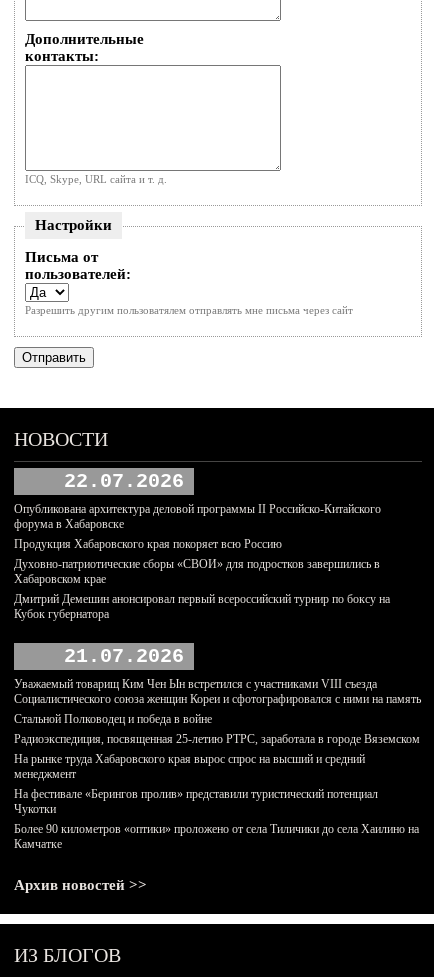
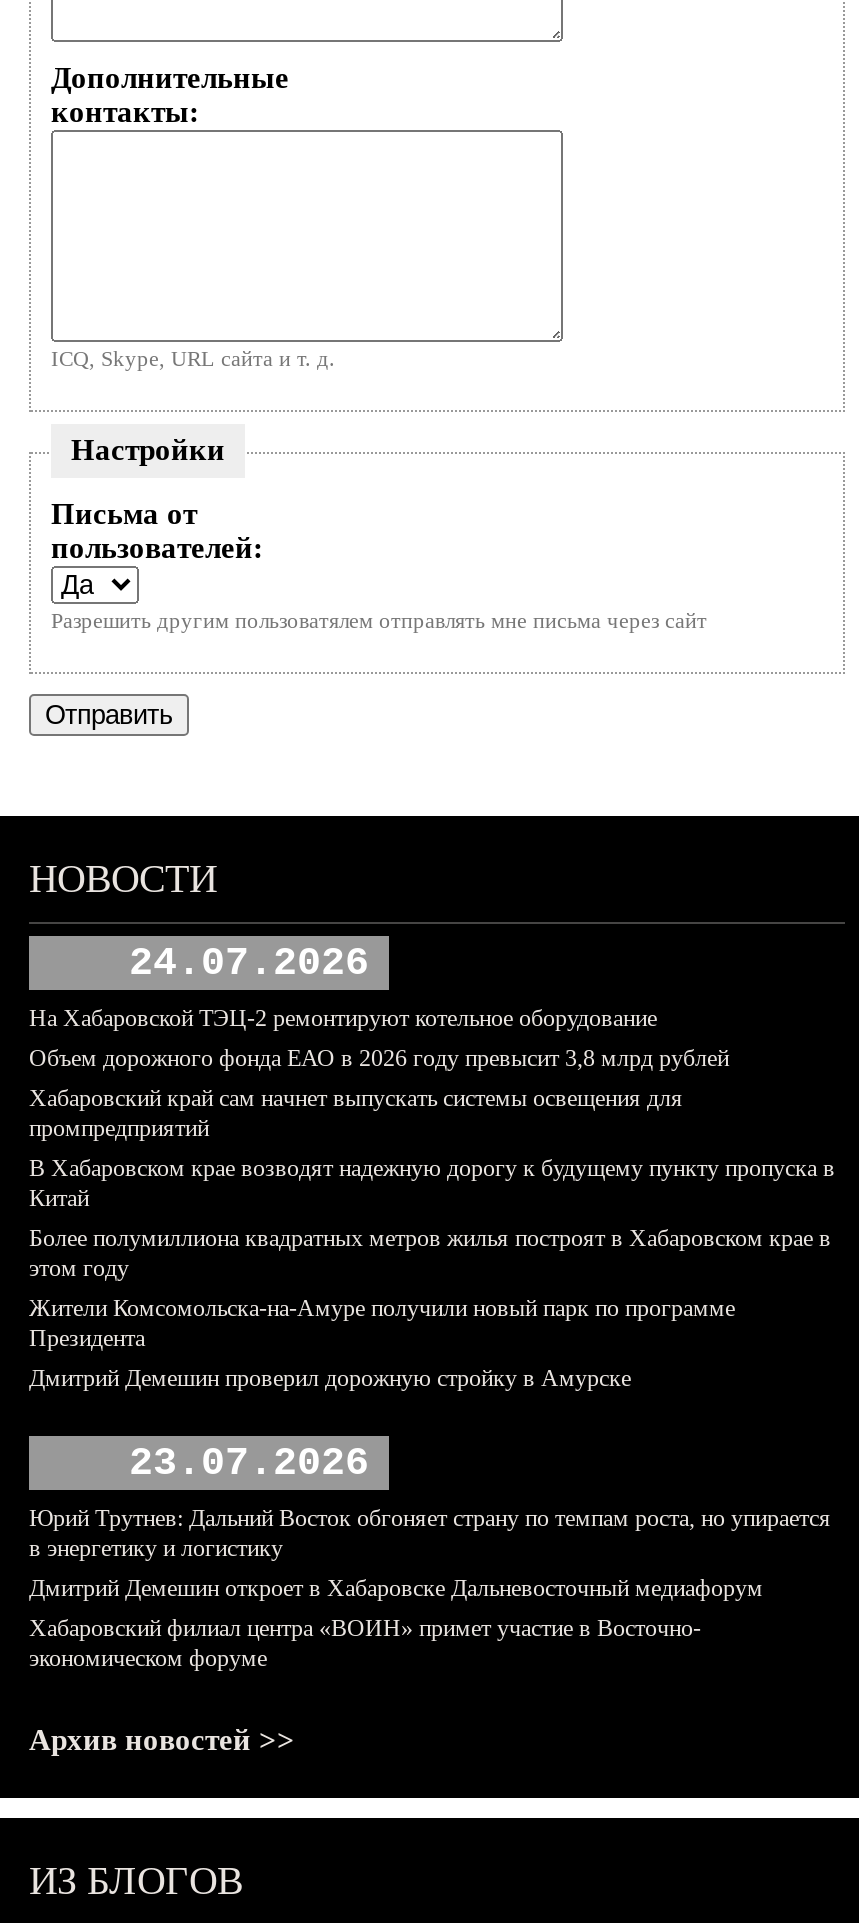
- 22.07.2026
- Опубликована архитектура деловой программы II Российско-Китайского
- форума в Хабаровске
- Продукция Хабаровского края покоряет всю Россию
- Духовно-патриотические сборы «СВОИ» для подростков завершились в
- Хабаровском крае
- Дмитрий Демешин анонсировал первый всероссийский турнир по боксу на
- Кубок губернатора
+ 24.07.2026
+ На Хабаровской ТЭЦ-2 ремонтируют котельное оборудование
+ Объем дорожного фонда ЕАО в 2026 году превысит 3,8 млрд рублей
+ Хабаровский край сам начнет выпускать системы освещения для
+ промпредприятий
+ В Хабаровском крае возводят надежную дорогу к будущему пункту пропуска в
+ Китай
+ Более полумиллиона квадратных метров жилья построят в Хабаровском крае в
+ этом году
+ Жители Комсомольска-на-Амуре получили новый парк по программе
+ Президента
+ Дмитрий Демешин проверил дорожную стройку в Амурске

- 21.07.2026
- Уважаемый товарищ Ким Чен Ын встретился с участниками VIII съезда
- Социалистического союза женщин Кореи и сфотографировался с ними на память
- Стальной Полководец и победа в войне
- Радиоэкспедиция, посвященная 25-летию РТРС, заработала в городе Вяземском
- На рынке труда Хабаровского края вырос спрос на высший и средний
- менеджмент
- На фестивале «Берингов пролив» представили туристический потенциал
- Чукотки
- Более 90 километров «оптики» проложено от села Тиличики до села Хаилино на
- Камчатке
+ 23.07.2026
+ Юрий Трутнев: Дальний Восток обгоняет страну по темпам роста, но упирается
+ в энергетику и логистику
+ Дмитрий Демешин откроет в Хабаровске Дальневосточный медиафорум
+ Хабаровский филиал центра «ВОИН» примет участие в Восточно-
+ экономическом форуме
